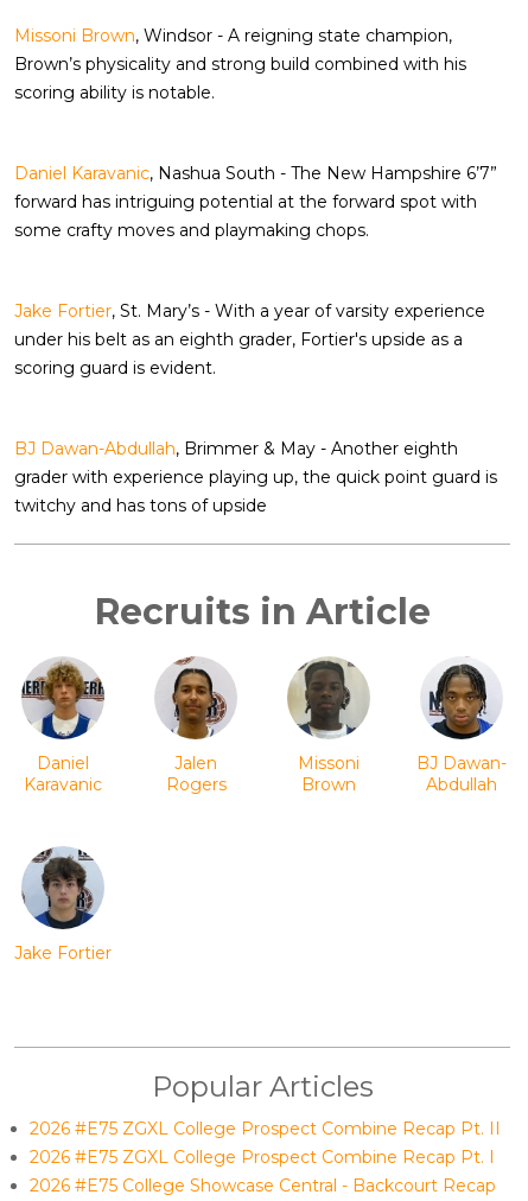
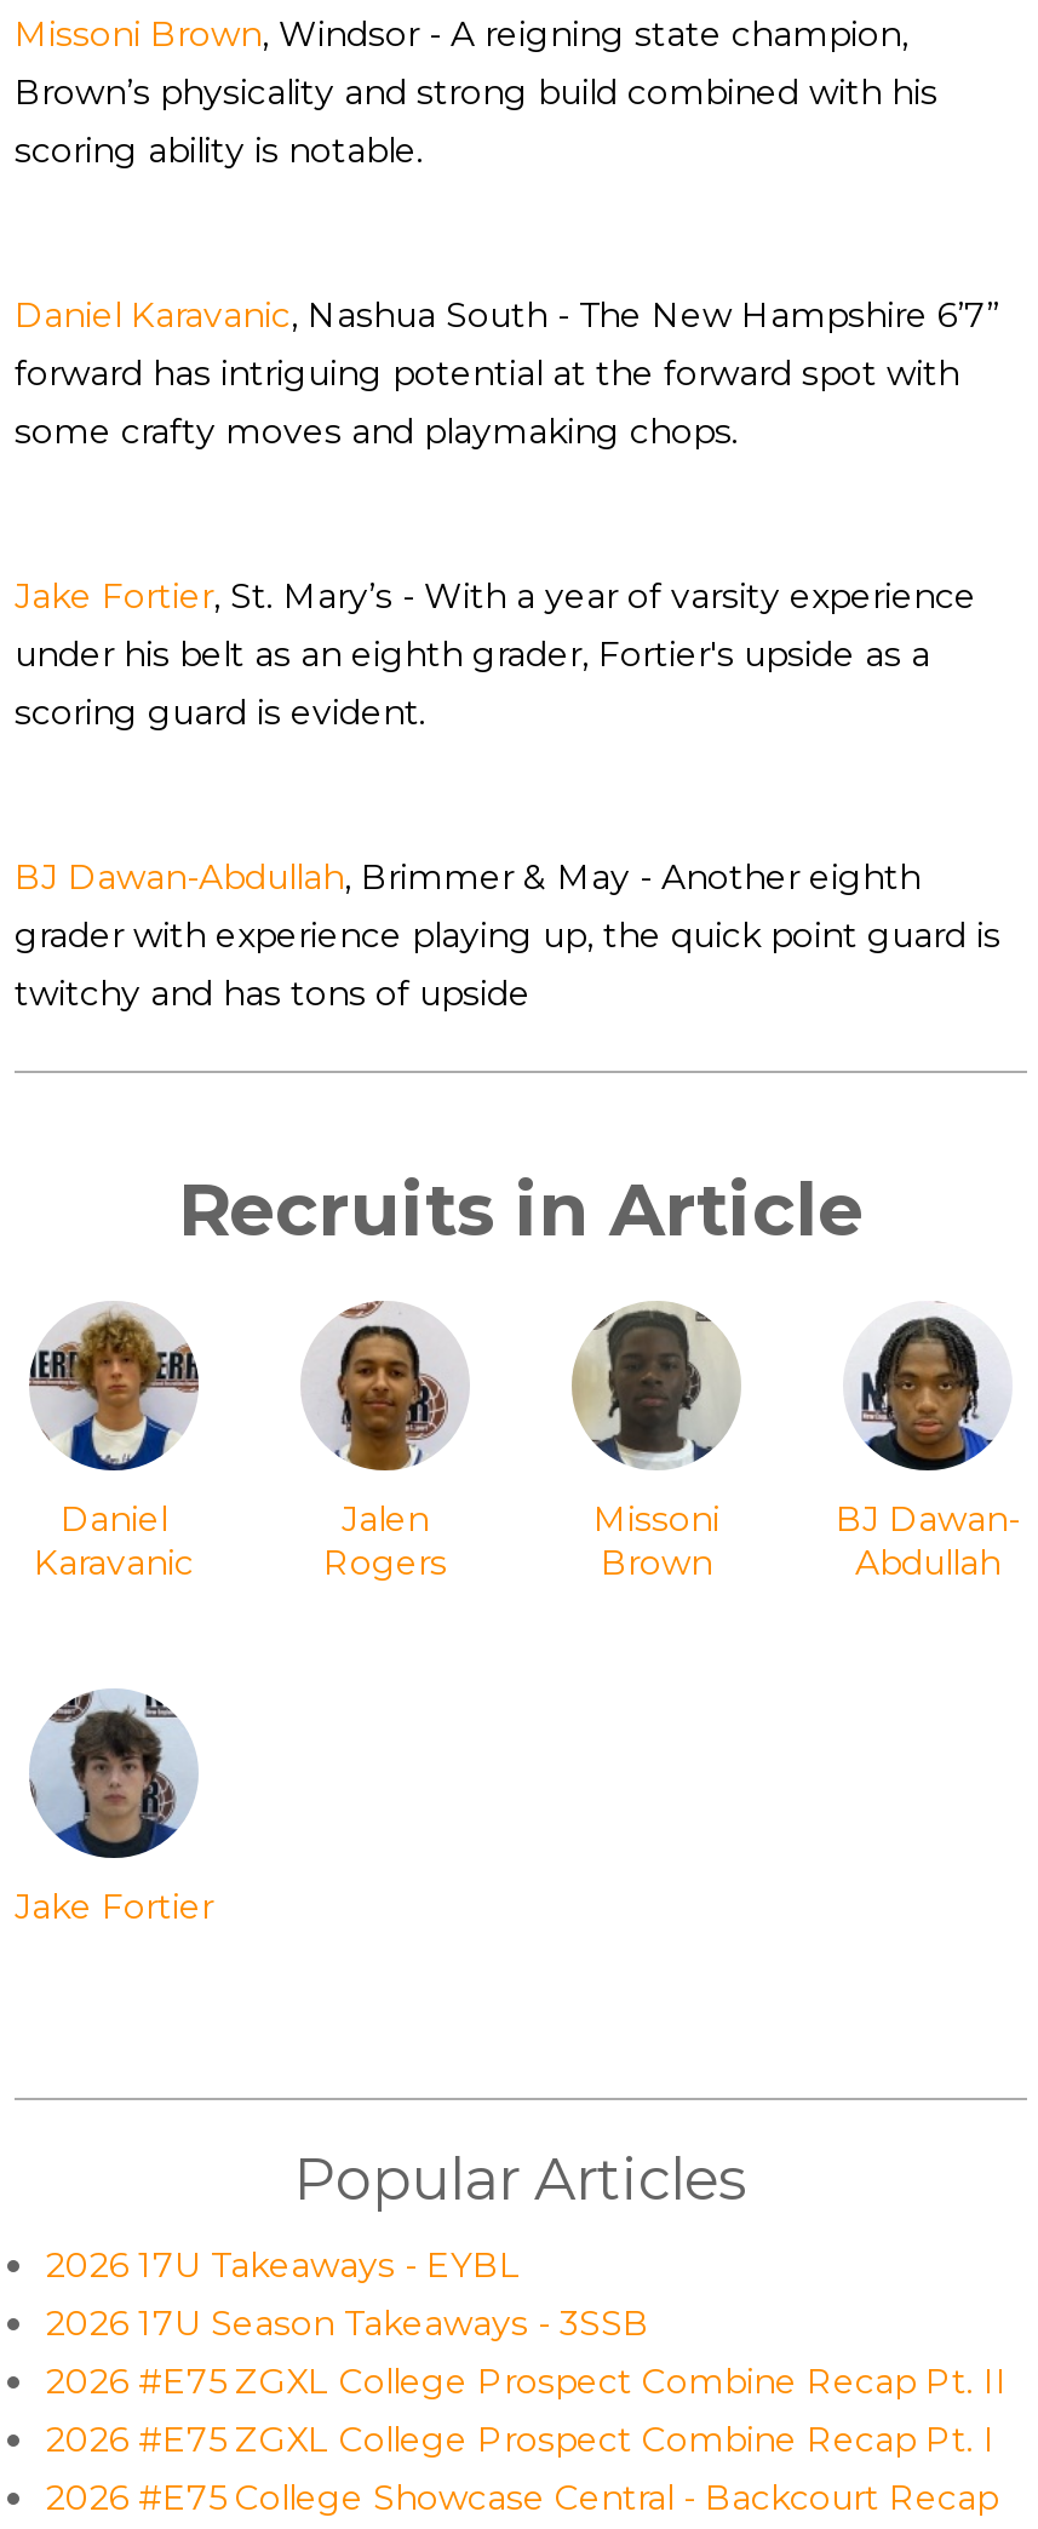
+ 2026 17U Takeaways - EYBL
+ 2026 17U Season Takeaways - 3SSB
